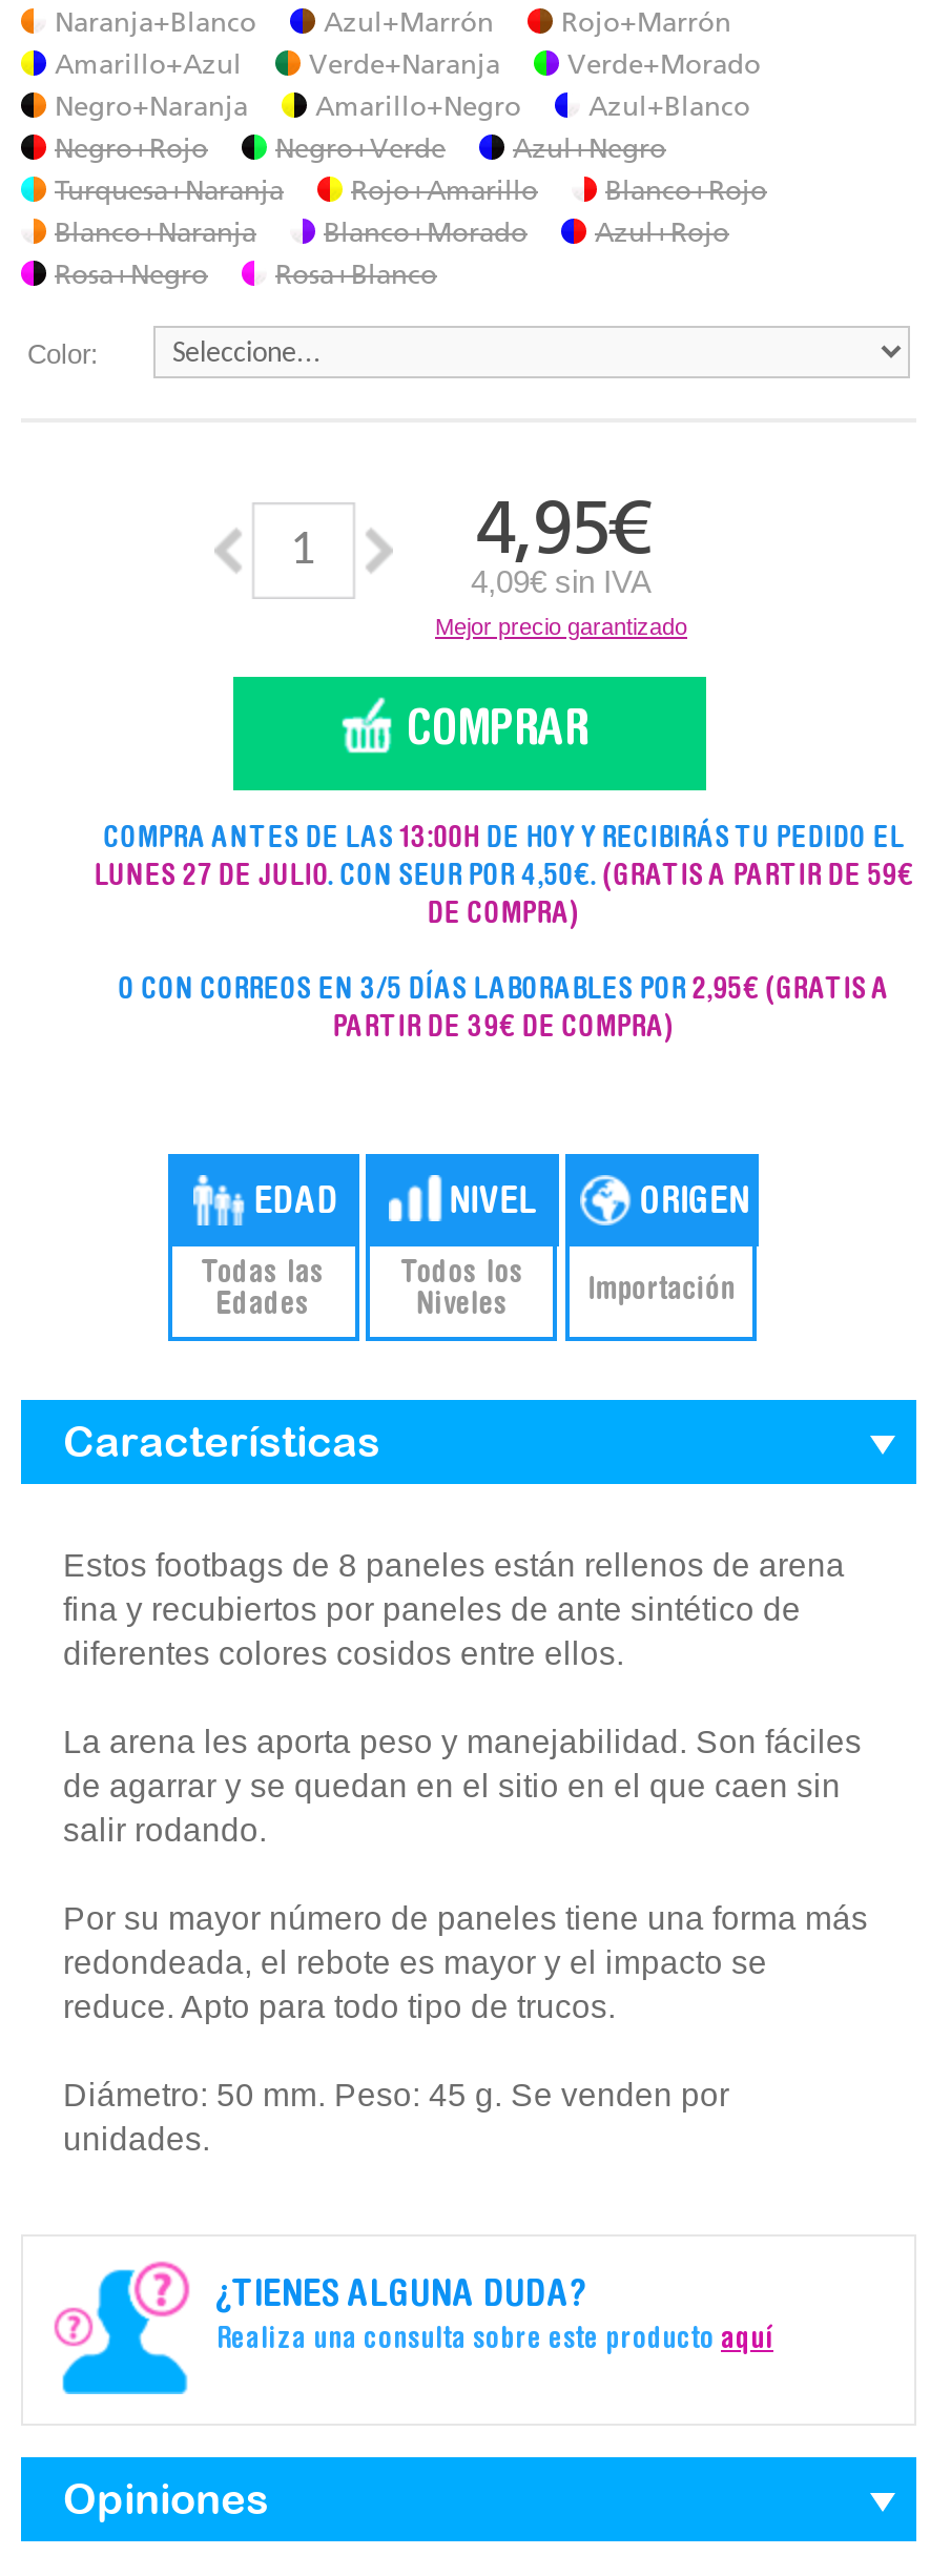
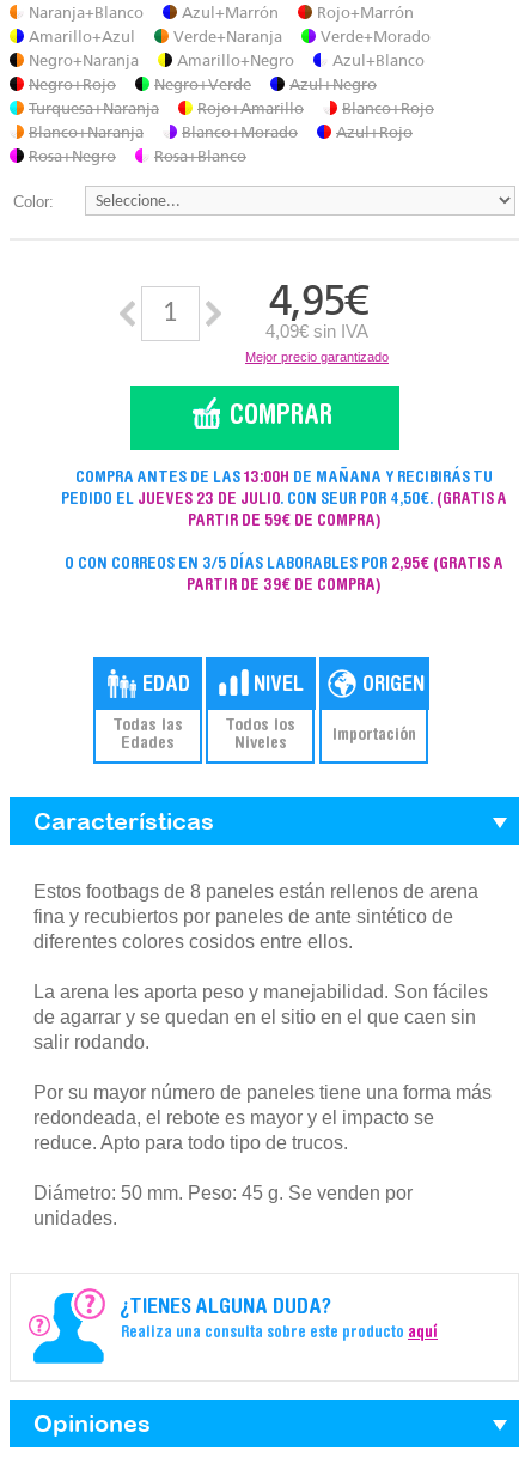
- COMPRA ANTES DE LAS 13:00H DE HOY Y RECIBIRÁS TU PEDIDO EL
- LUNES 27 DE JULIO. CON SEUR POR 4,50€. (GRATIS A PARTIR DE 59€
- DE COMPRA)
+ COMPRA ANTES DE LAS 13:00H DE MAÑANA Y RECIBIRÁS TU
+ PEDIDO EL JUEVES 23 DE JULIO. CON SEUR POR 4,50€. (GRATIS A
+ PARTIR DE 59€ DE COMPRA)
